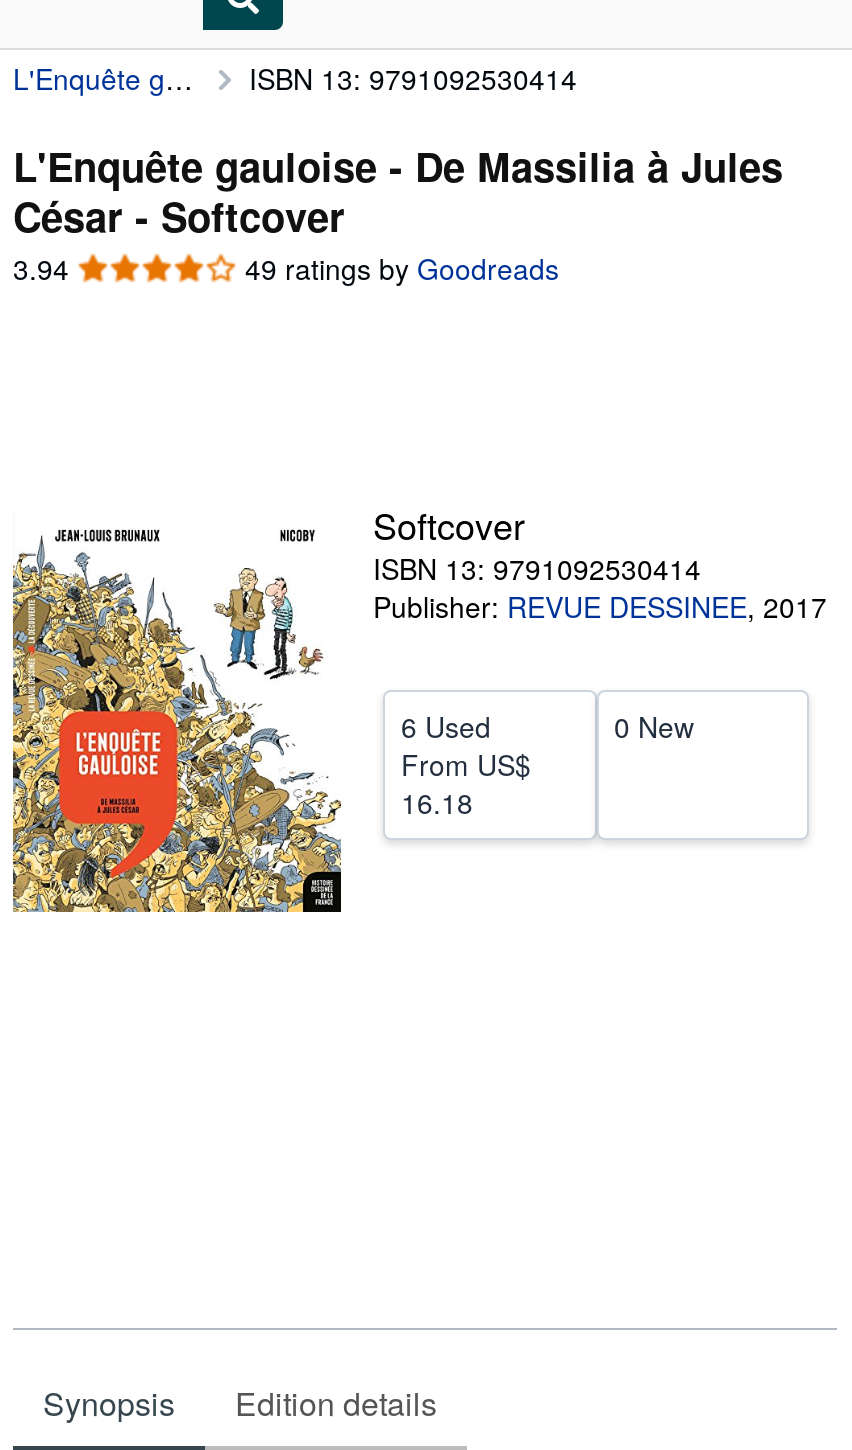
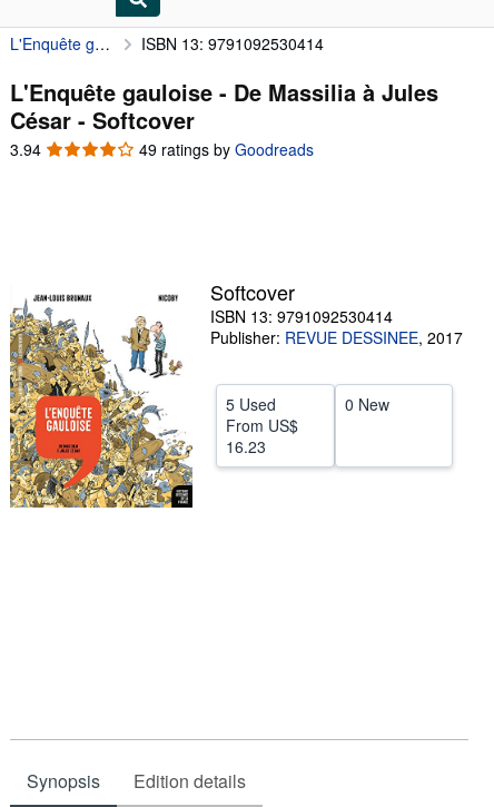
- 6 Used
+ 5 Used

- 16.18
+ 16.23
